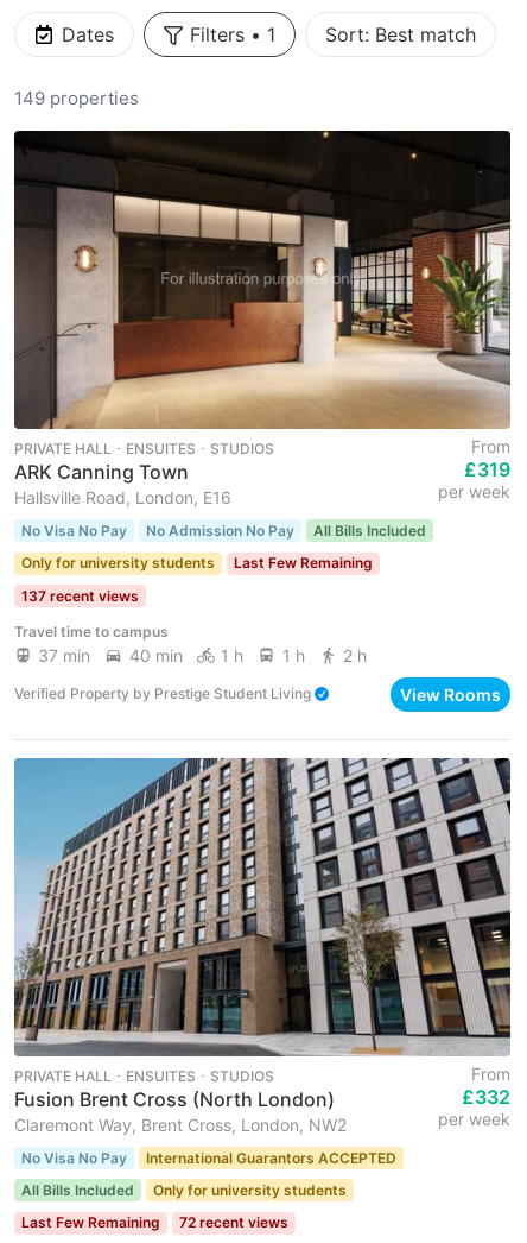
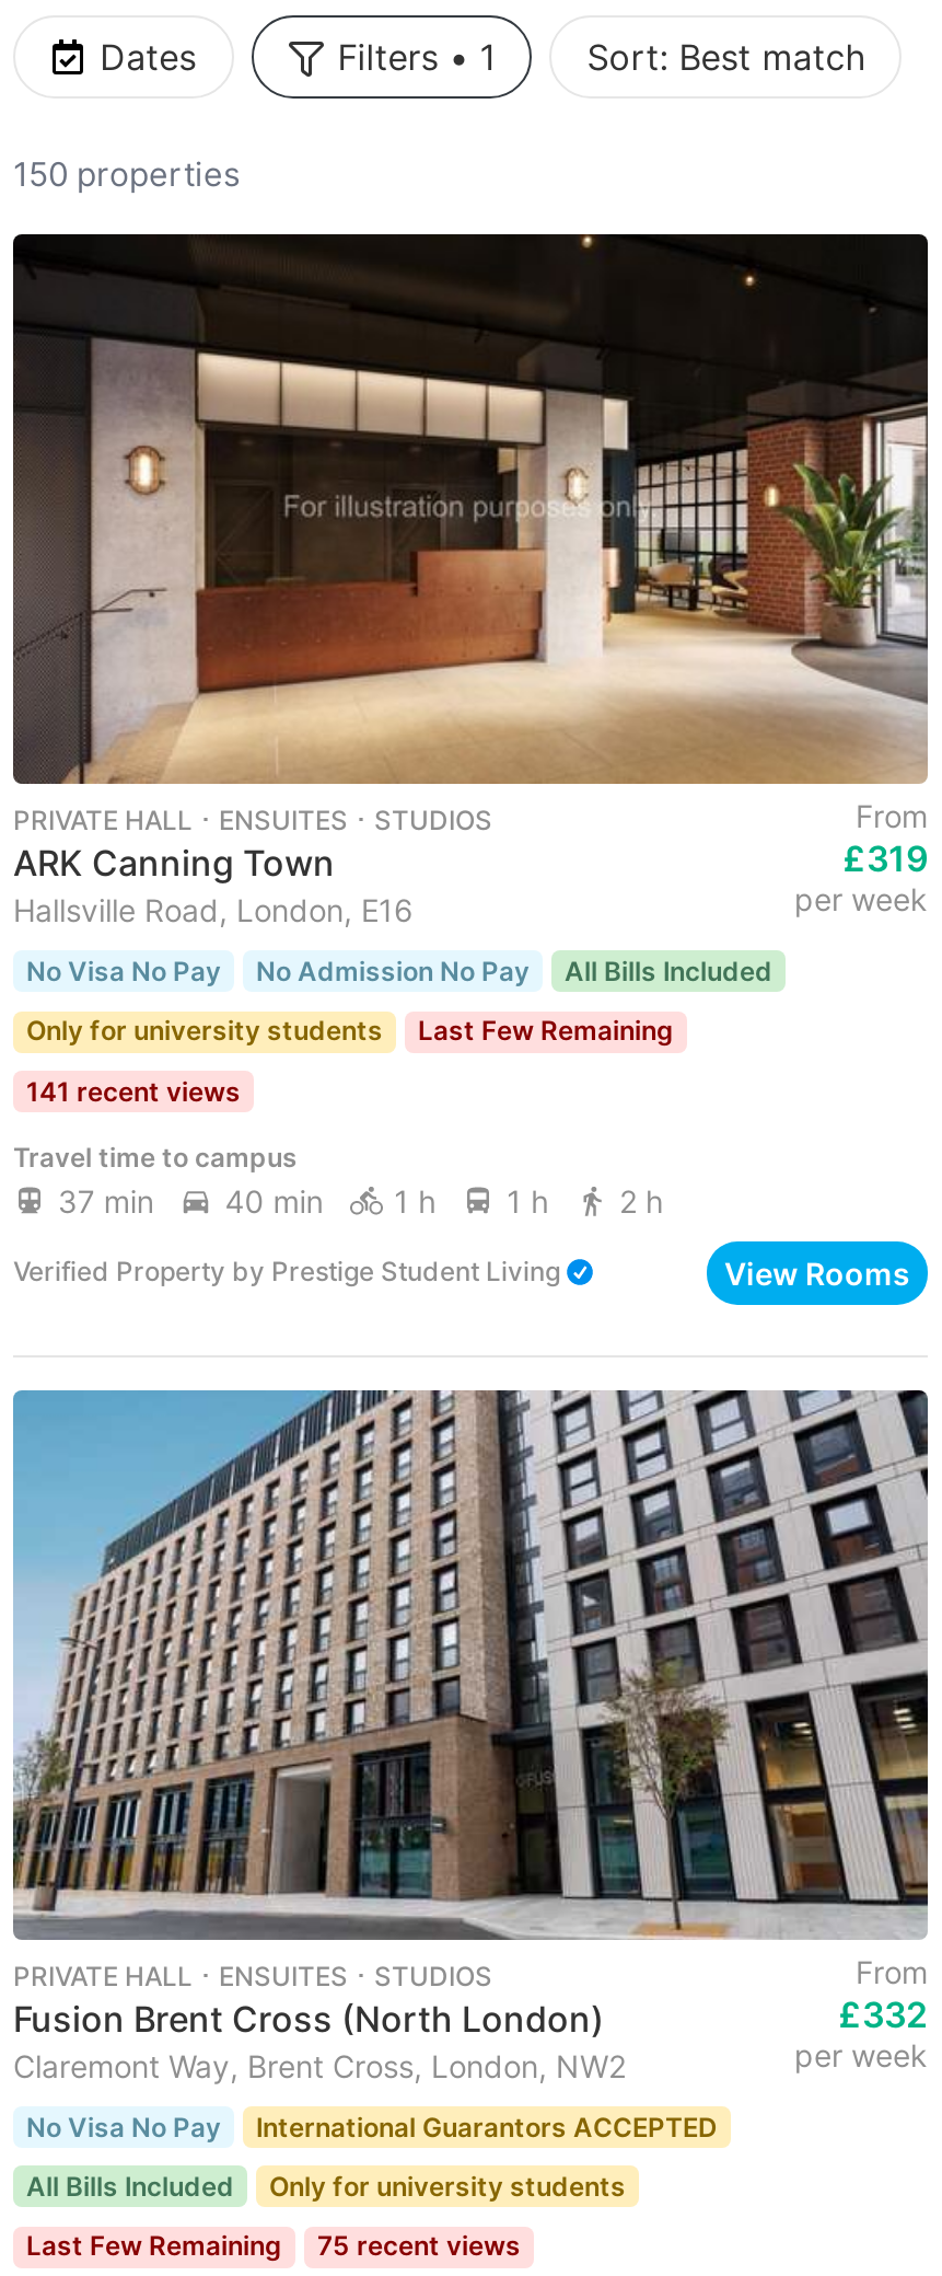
- 149 properties
+ 150 properties

- 137 recent views
+ 141 recent views

- Last Few Remaining 72 recent views
+ Last Few Remaining 75 recent views
